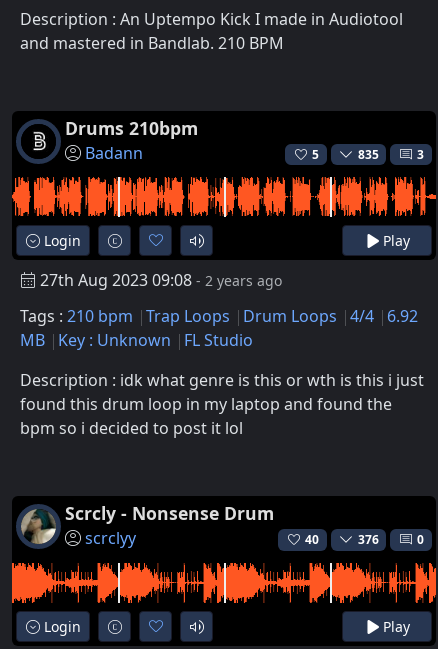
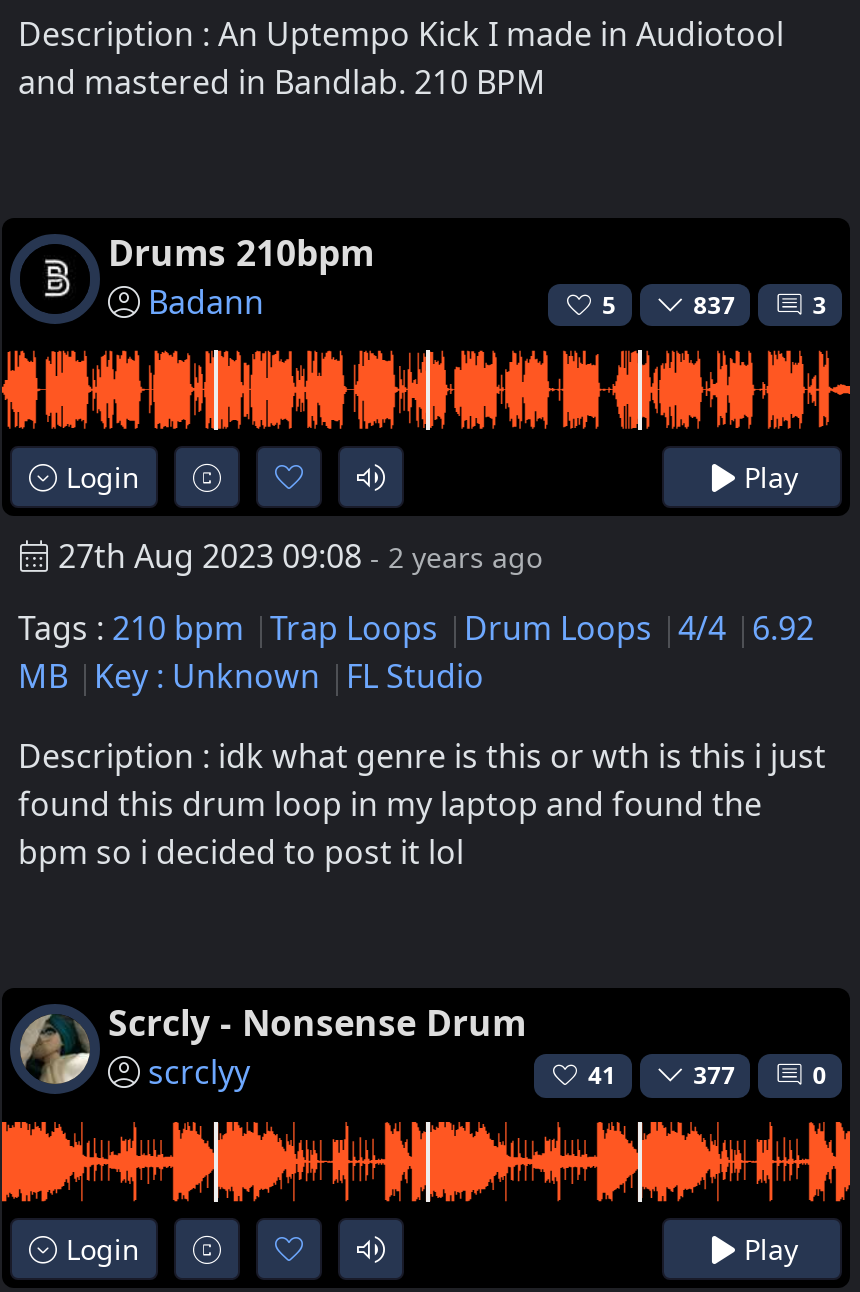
- 835
+ 837

- 40
+ 41

- 376
+ 377
